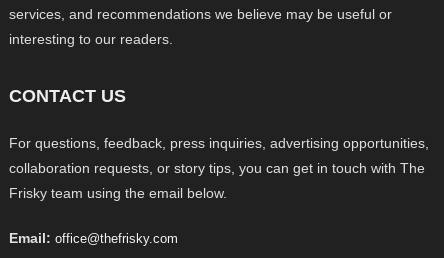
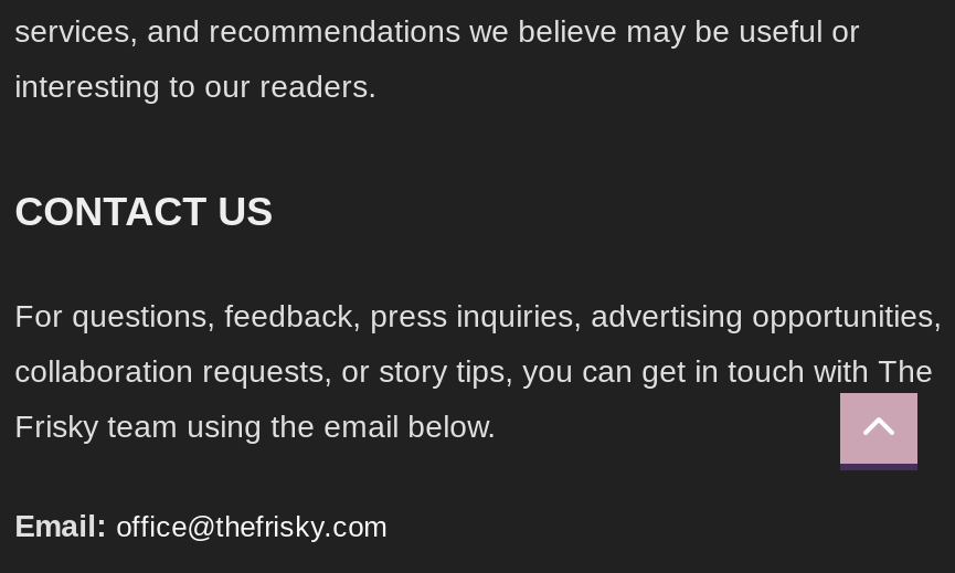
+ [image]
